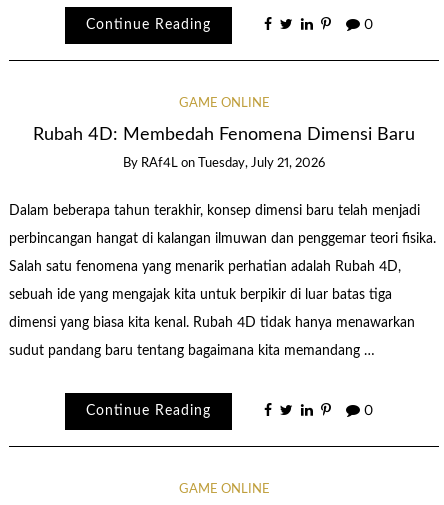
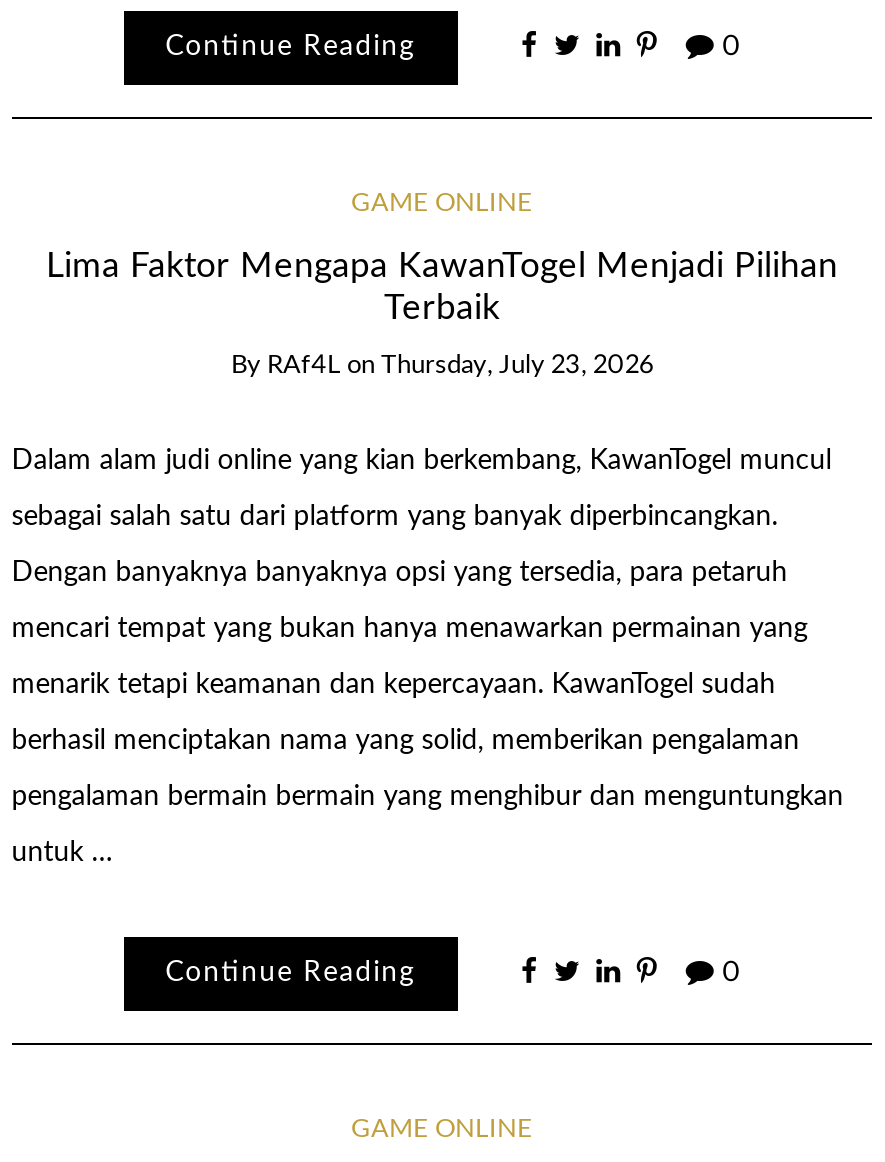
- Rubah 4D: Membedah Fenomena Dimensi Baru
- By RAf4L on Tuesday, July 21, 2026
- Dalam beberapa tahun terakhir, konsep dimensi baru telah menjadi
- perbincangan hangat di kalangan ilmuwan dan penggemar teori fisika.
- Salah satu fenomena yang menarik perhatian adalah Rubah 4D,
- sebuah ide yang mengajak kita untuk berpikir di luar batas tiga
- dimensi yang biasa kita kenal. Rubah 4D tidak hanya menawarkan
- sudut pandang baru tentang bagaimana kita memandang …
+ Lima Faktor Mengapa KawanTogel Menjadi Pilihan
+ Terbaik
+ By RAf4L on Thursday, July 23, 2026
+ Dalam alam judi online yang kian berkembang, KawanTogel muncul
+ sebagai salah satu dari platform yang banyak diperbincangkan.
+ Dengan banyaknya banyaknya opsi yang tersedia, para petaruh
+ mencari tempat yang bukan hanya menawarkan permainan yang
+ menarik tetapi keamanan dan kepercayaan. KawanTogel sudah
+ berhasil menciptakan nama yang solid, memberikan pengalaman
+ pengalaman bermain bermain yang menghibur dan menguntungkan
+ untuk …
